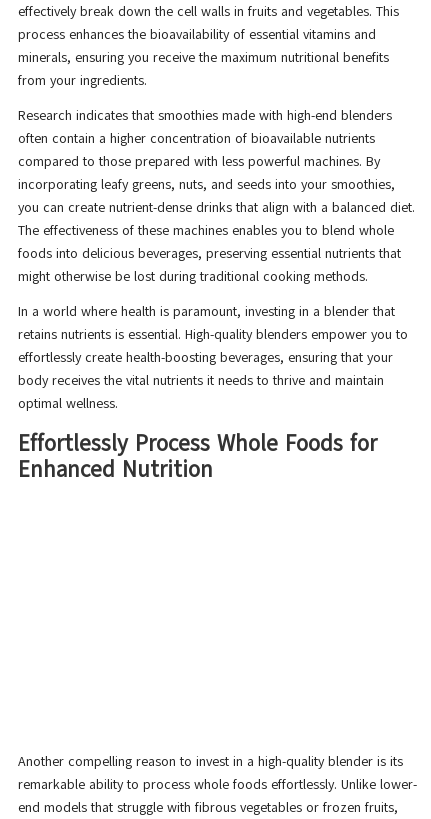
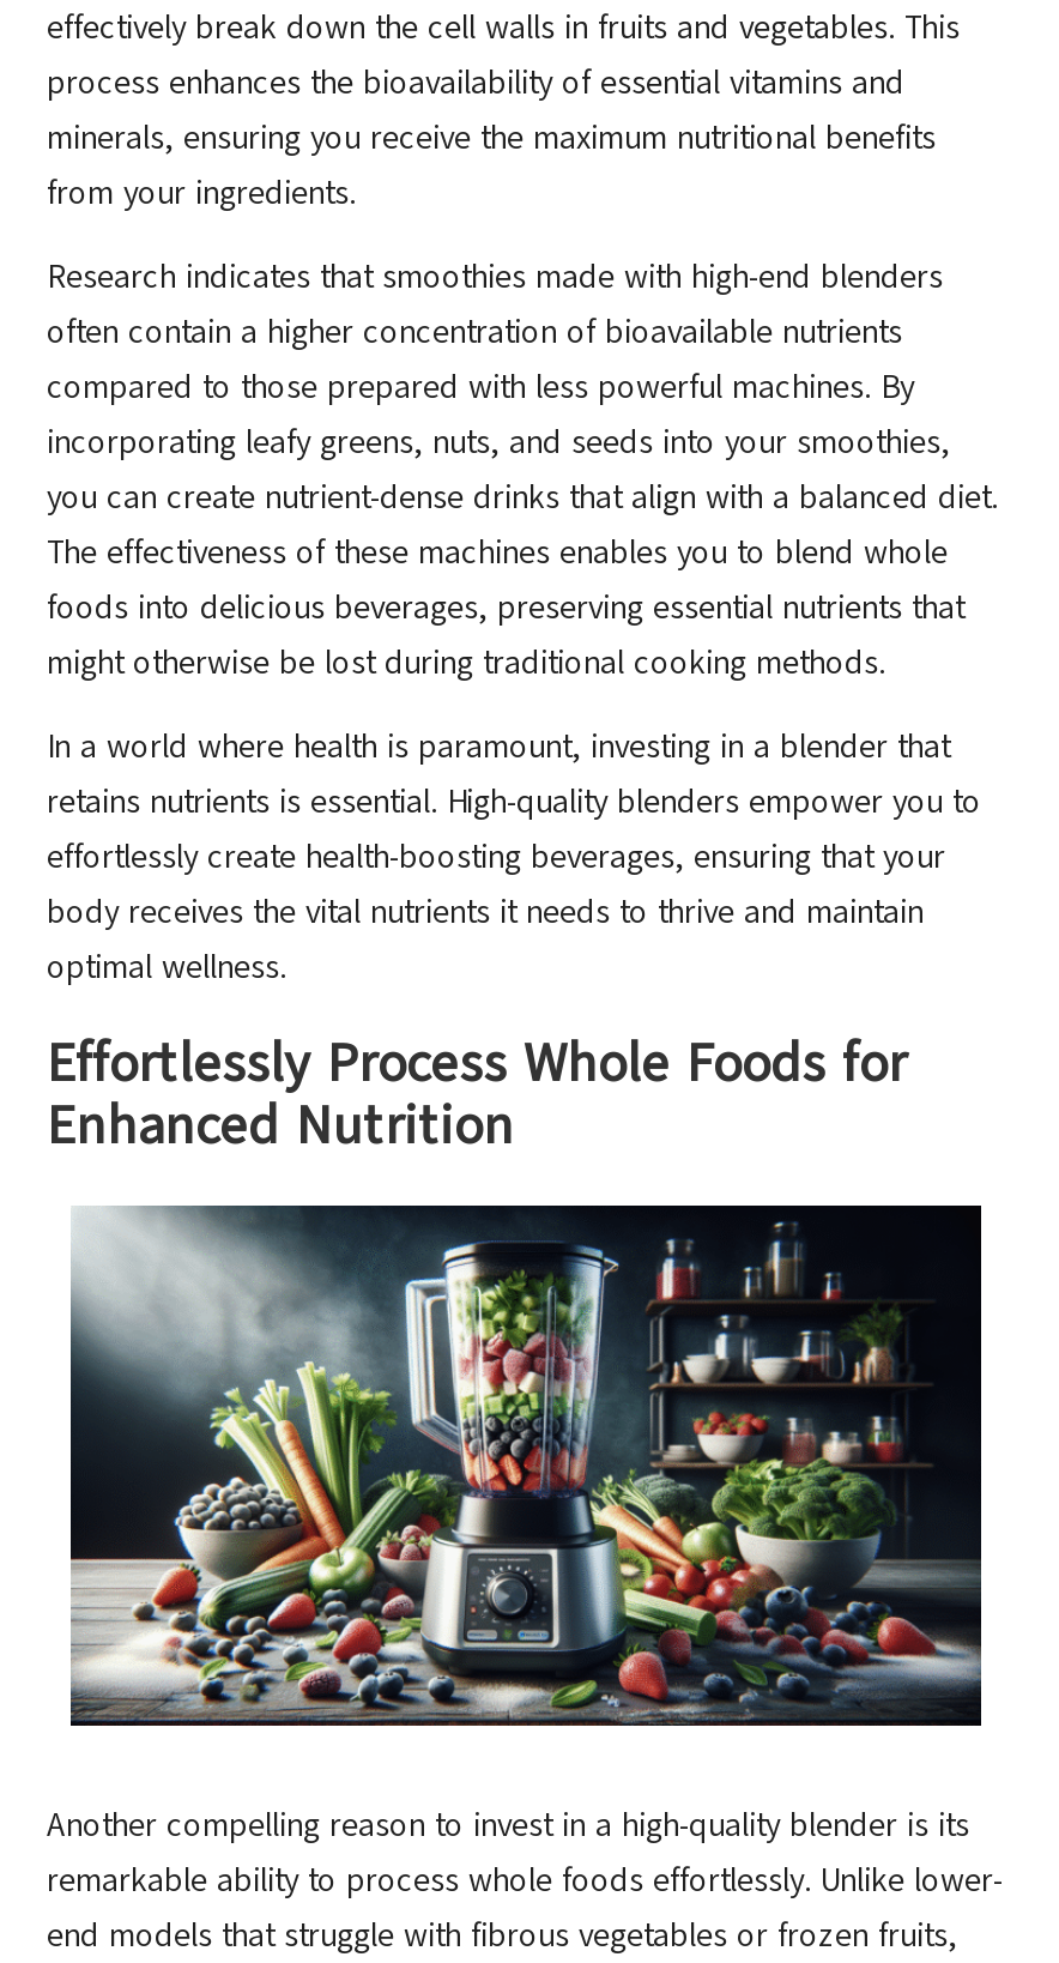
+ [image]
